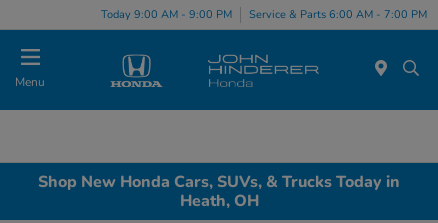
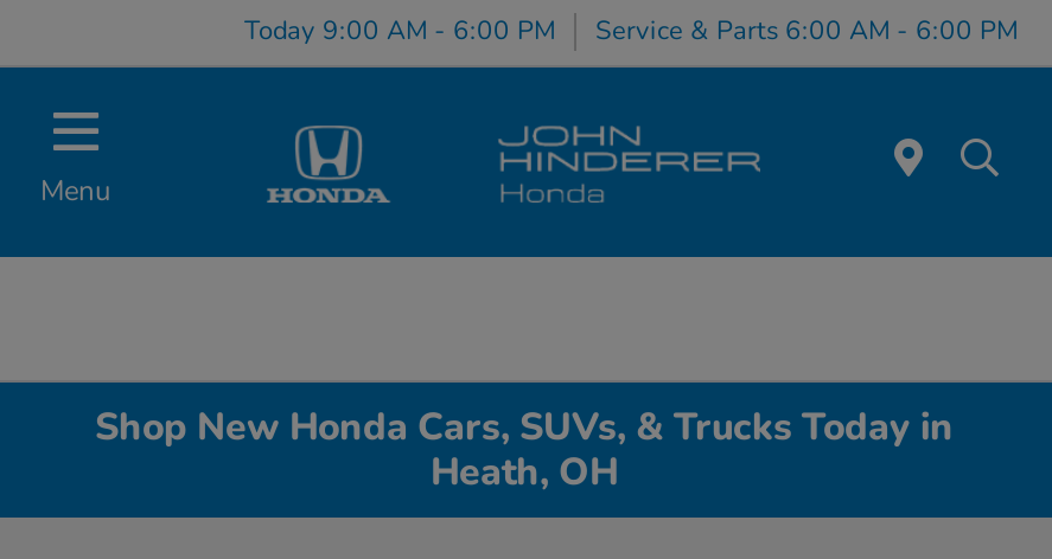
- Today 9:00 AM - 9:00 PM
+ Today 9:00 AM - 6:00 PM

- Service & Parts 6:00 AM - 7:00 PM
+ Service & Parts 6:00 AM - 6:00 PM
